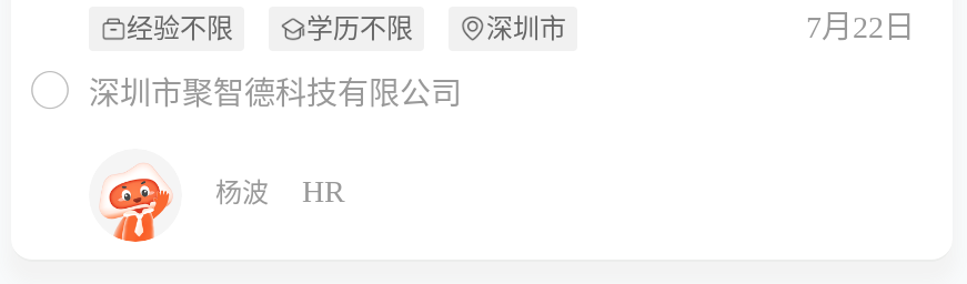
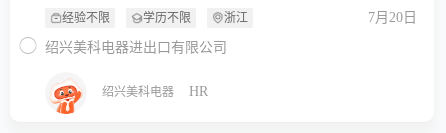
- 深圳市
- 7月22日
+ 浙江
+ 7月20日

- 深圳市聚智德科技有限公司
+ 绍兴美科电器进出口有限公司

- 杨波
+ 绍兴美科电器
